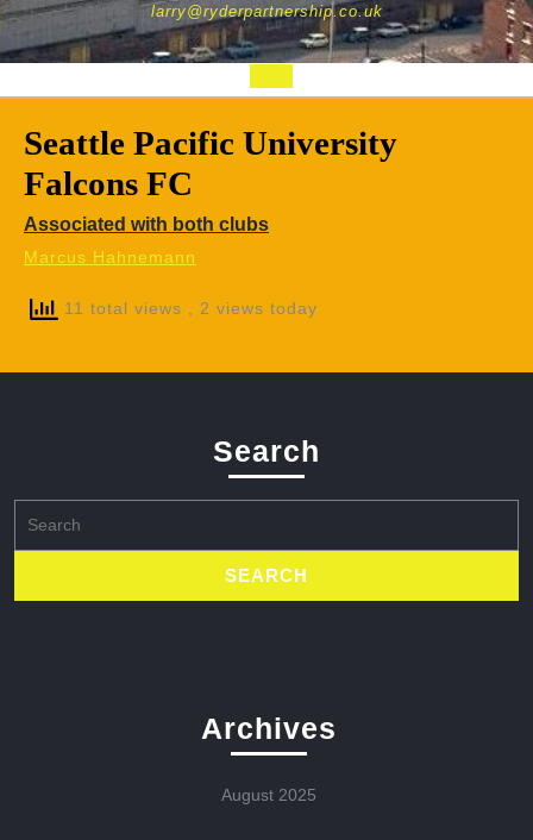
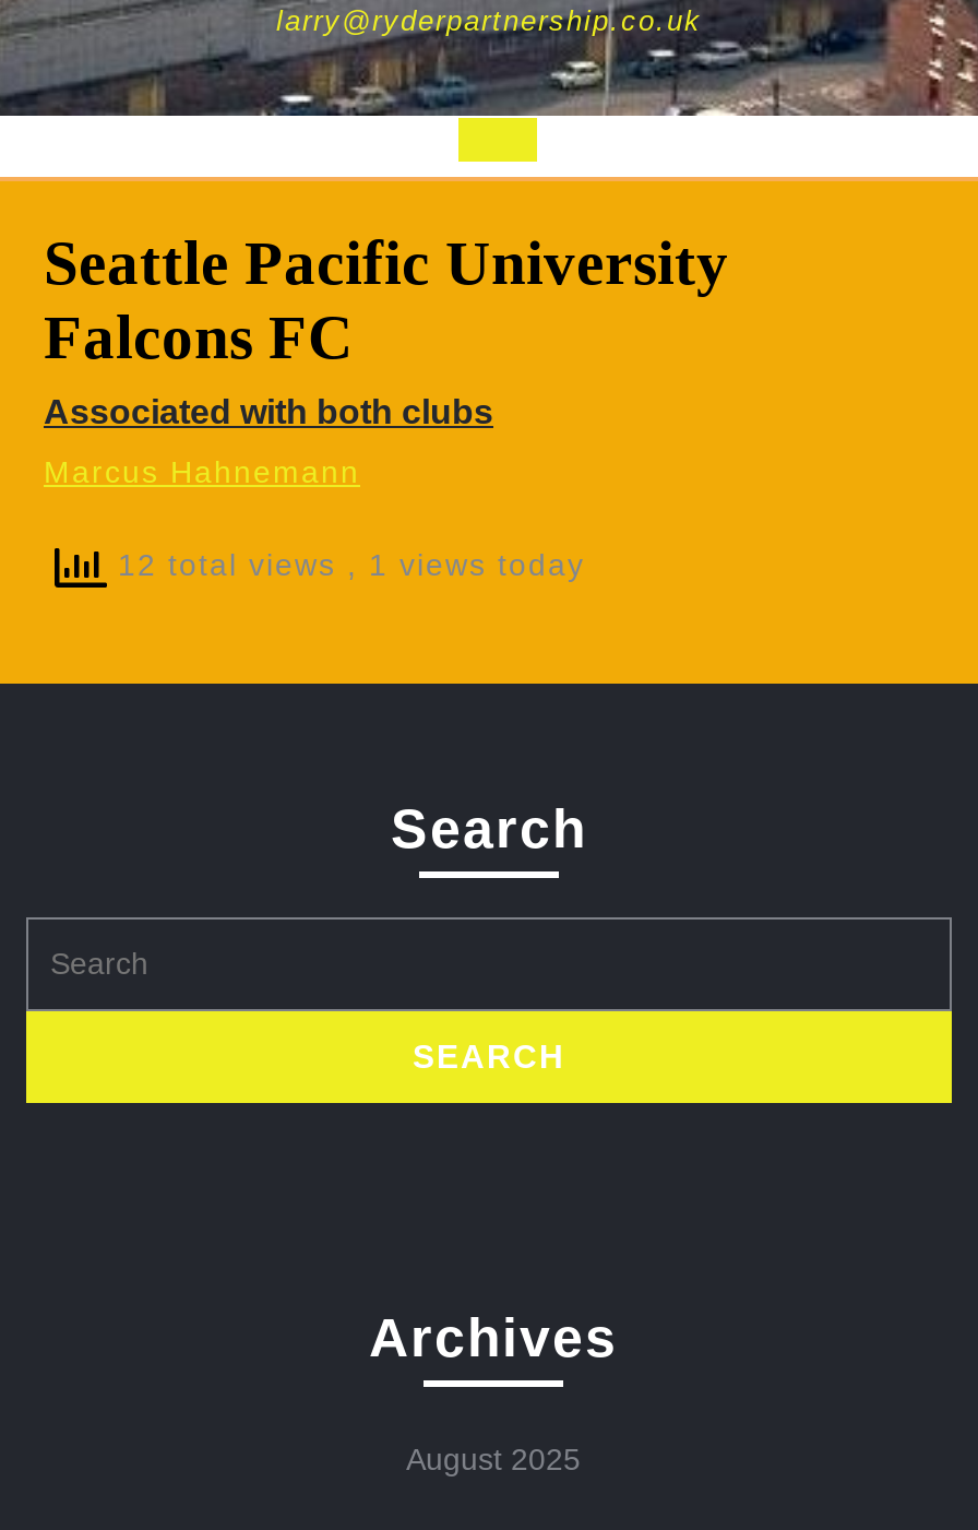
- 11 total views, 2 views today
+ 12 total views, 1 views today
